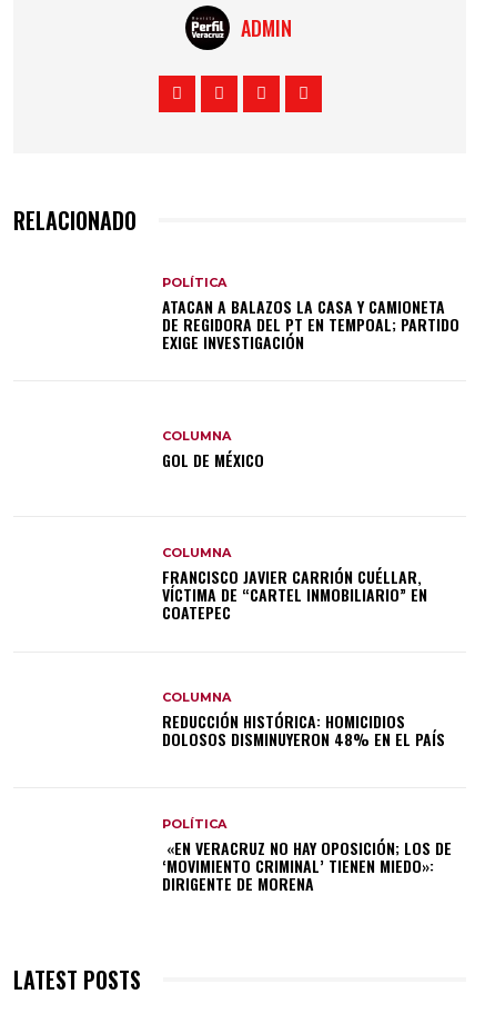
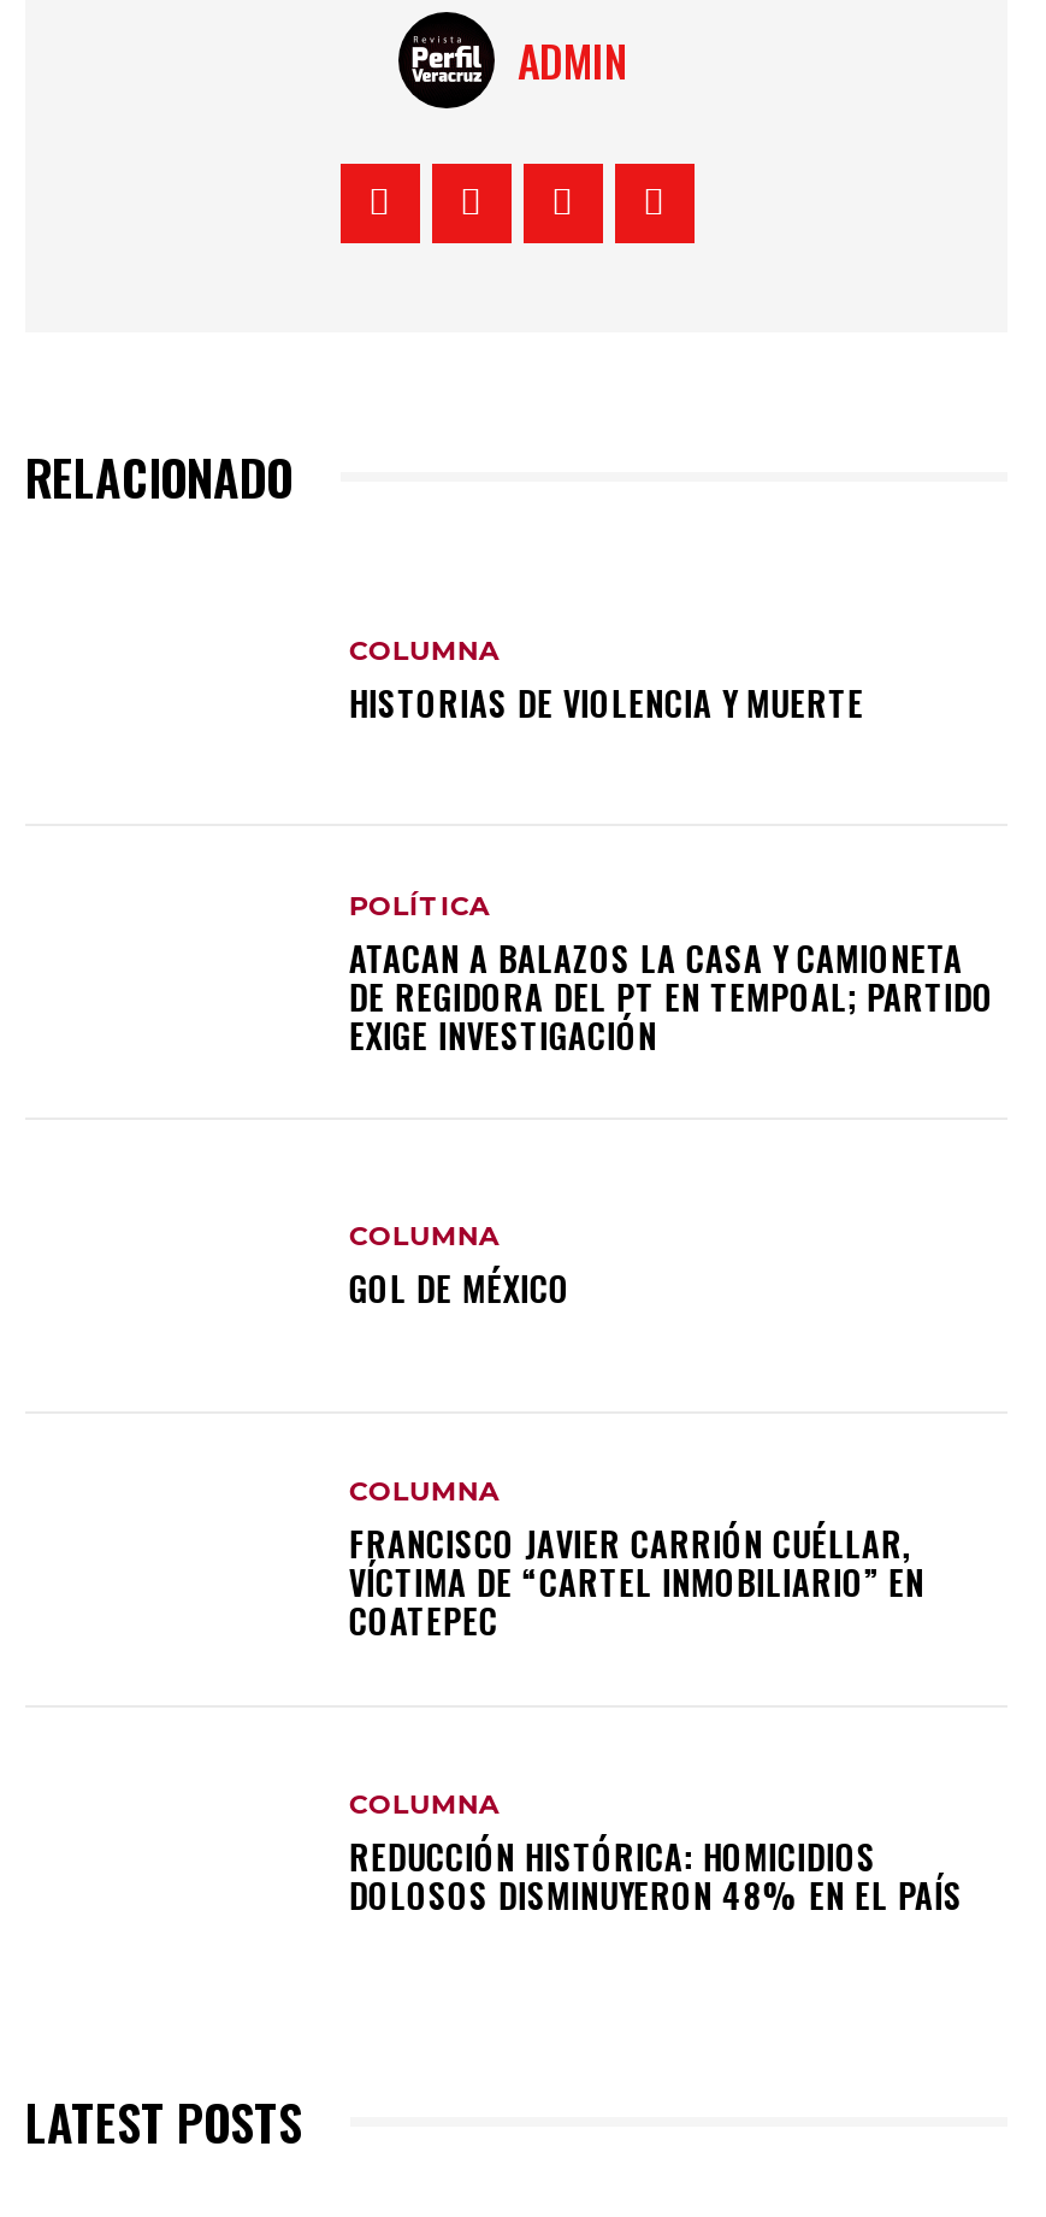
+ COLUMNA
+ HISTORIAS DE VIOLENCIA Y MUERTE

moved down: POLÍTICA | ATACAN A BALAZOS LA CASA Y CAMIONETA | DE REGIDORA DEL PT EN TEMPOAL; PARTIDO | ... | REDUCCIÓN HISTÓRICA: HOMICIDIOS | DOLOSOS DISMINUYERON 48% EN EL PAÍS

- POLÍTICA
- «EN VERACRUZ NO HAY OPOSICIÓN; LOS DE
- ‘MOVIMIENTO CRIMINAL’ TIENEN MIEDO»:
- DIRIGENTE DE MORENA
